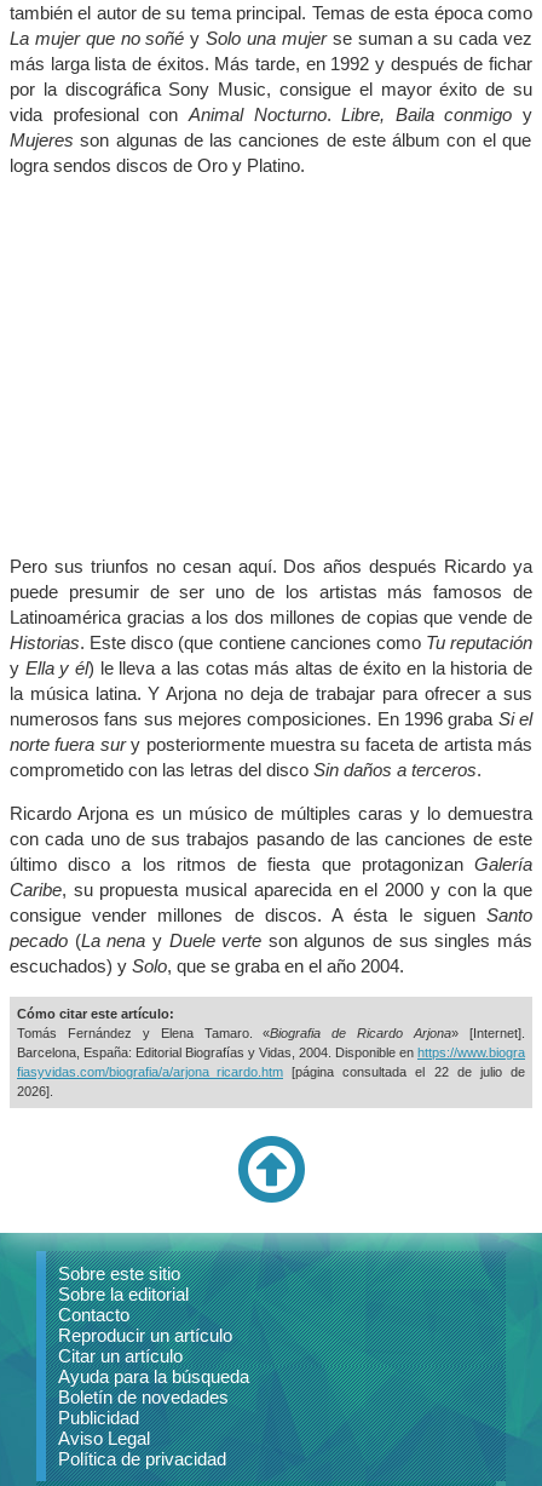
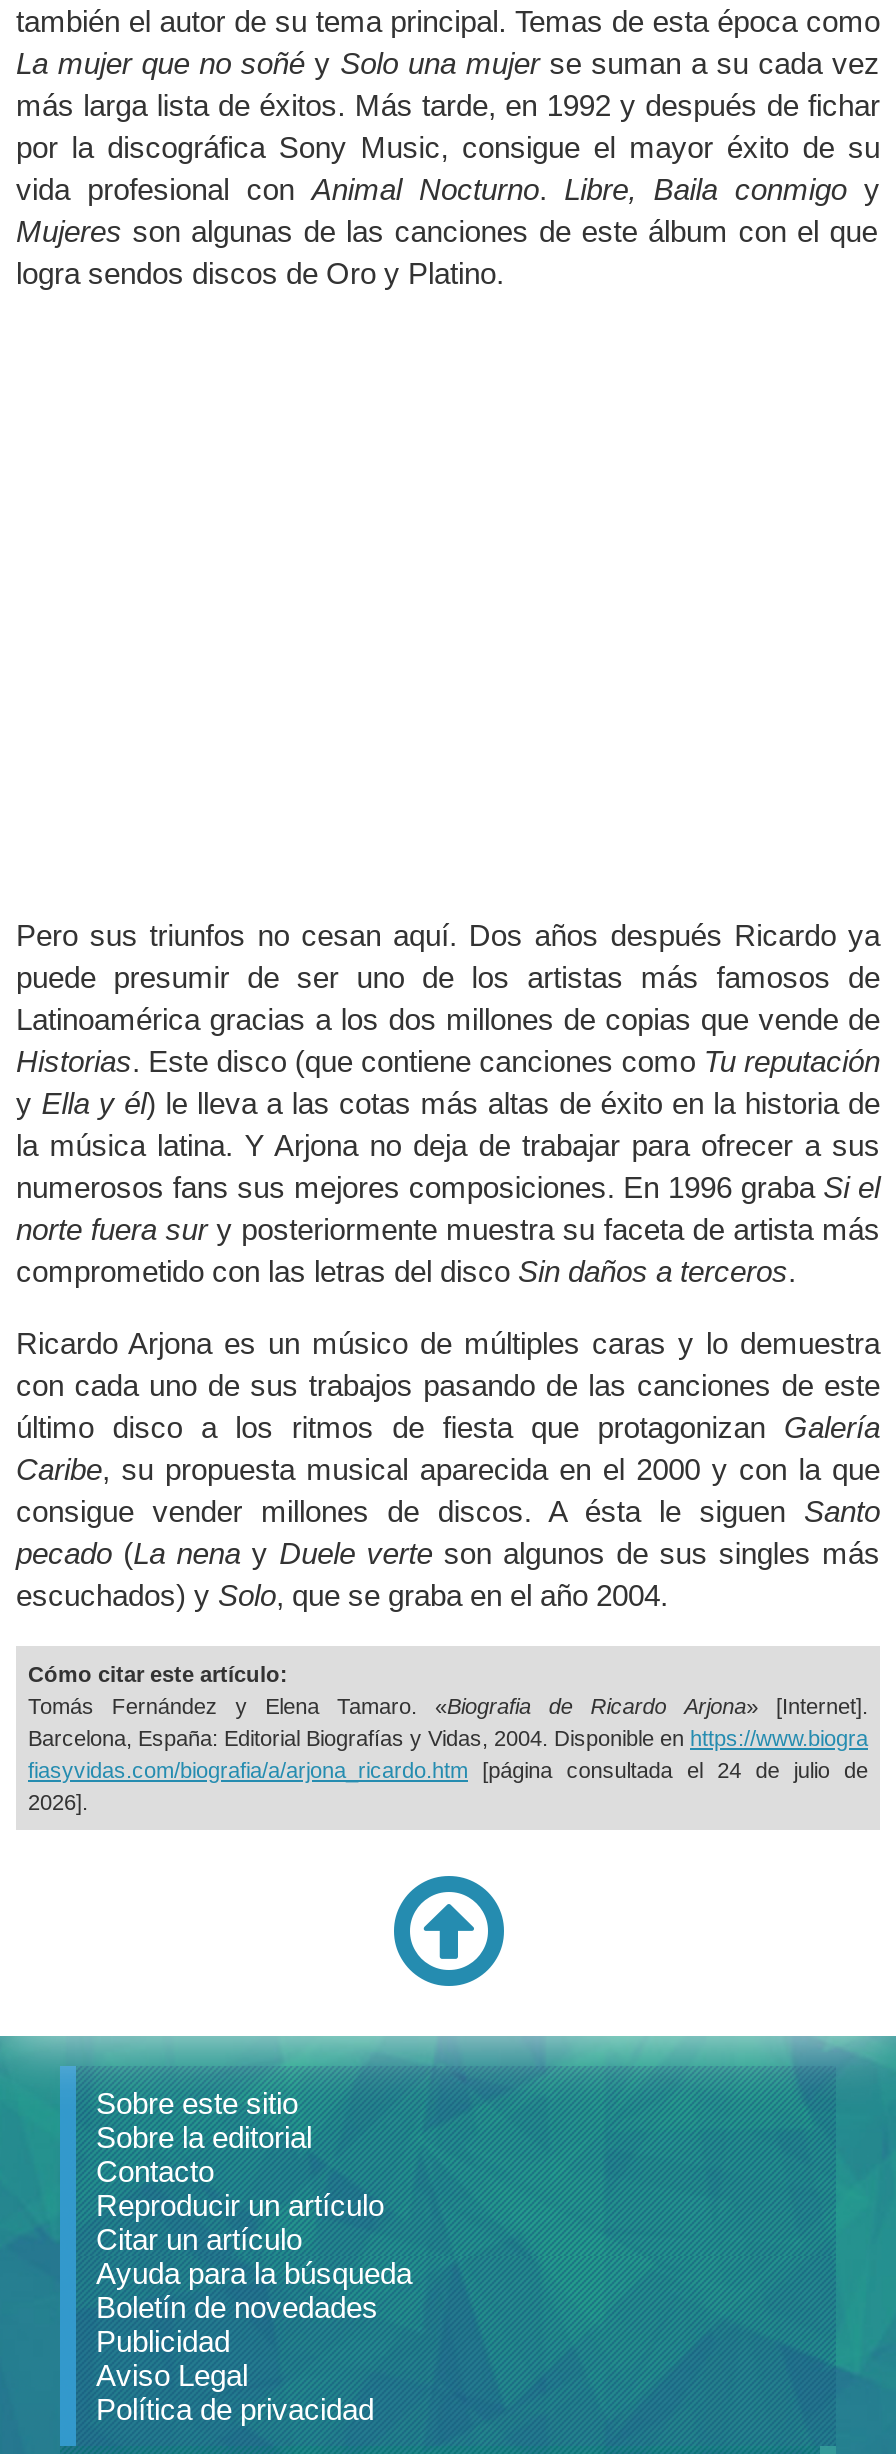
- fiasyvidas.com/biografia/a/arjona_ricardo.htm [página consultada el 22 de julio de
+ fiasyvidas.com/biografia/a/arjona_ricardo.htm [página consultada el 24 de julio de
